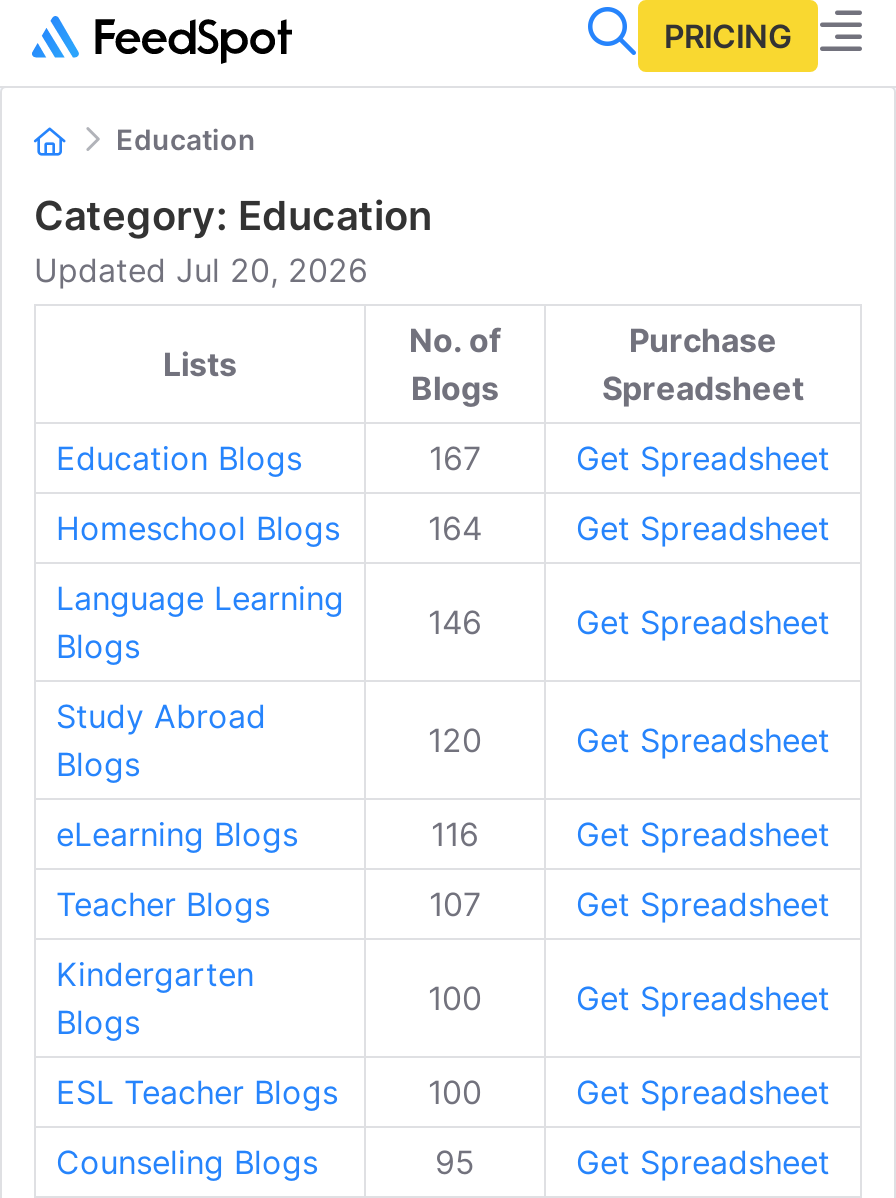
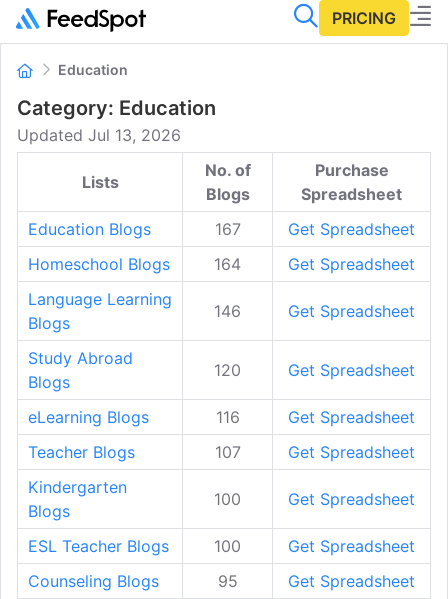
- Updated Jul 20, 2026
+ Updated Jul 13, 2026
